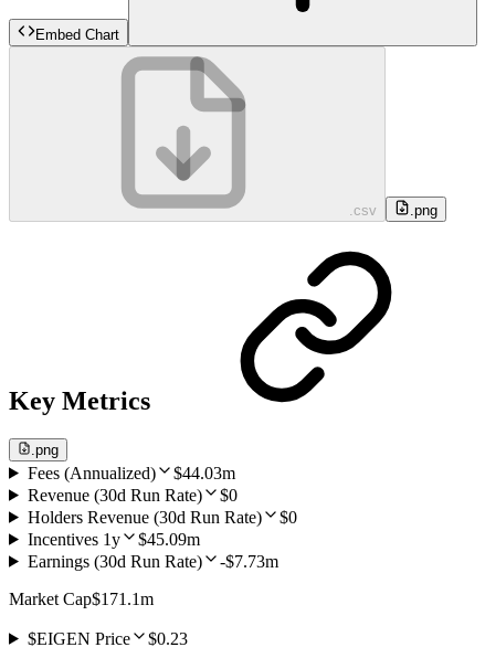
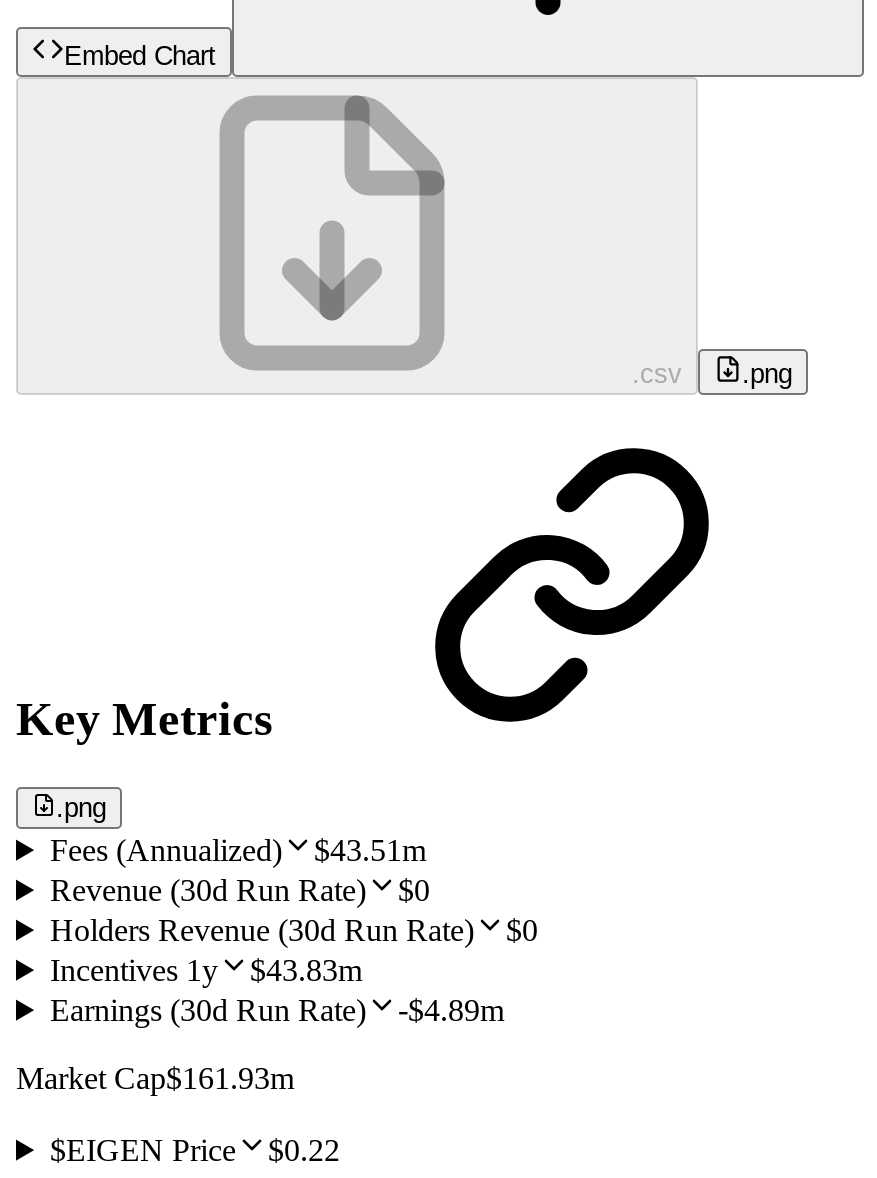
- Fees (Annualized) $44.03m
+ Fees (Annualized) $43.51m

- Incentives 1y $45.09m
+ Incentives 1y $43.83m

- Earnings (30d Run Rate) -$7.73m
+ Earnings (30d Run Rate) -$4.89m

- Market Cap$171.1m
+ Market Cap$161.93m

- $EIGEN Price $0.23
+ $EIGEN Price $0.22
